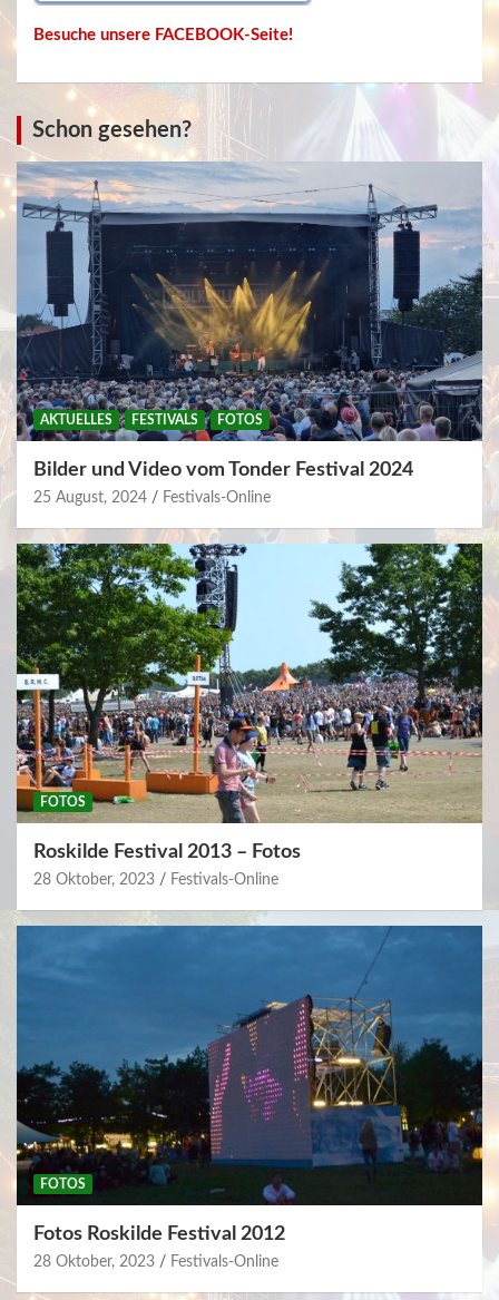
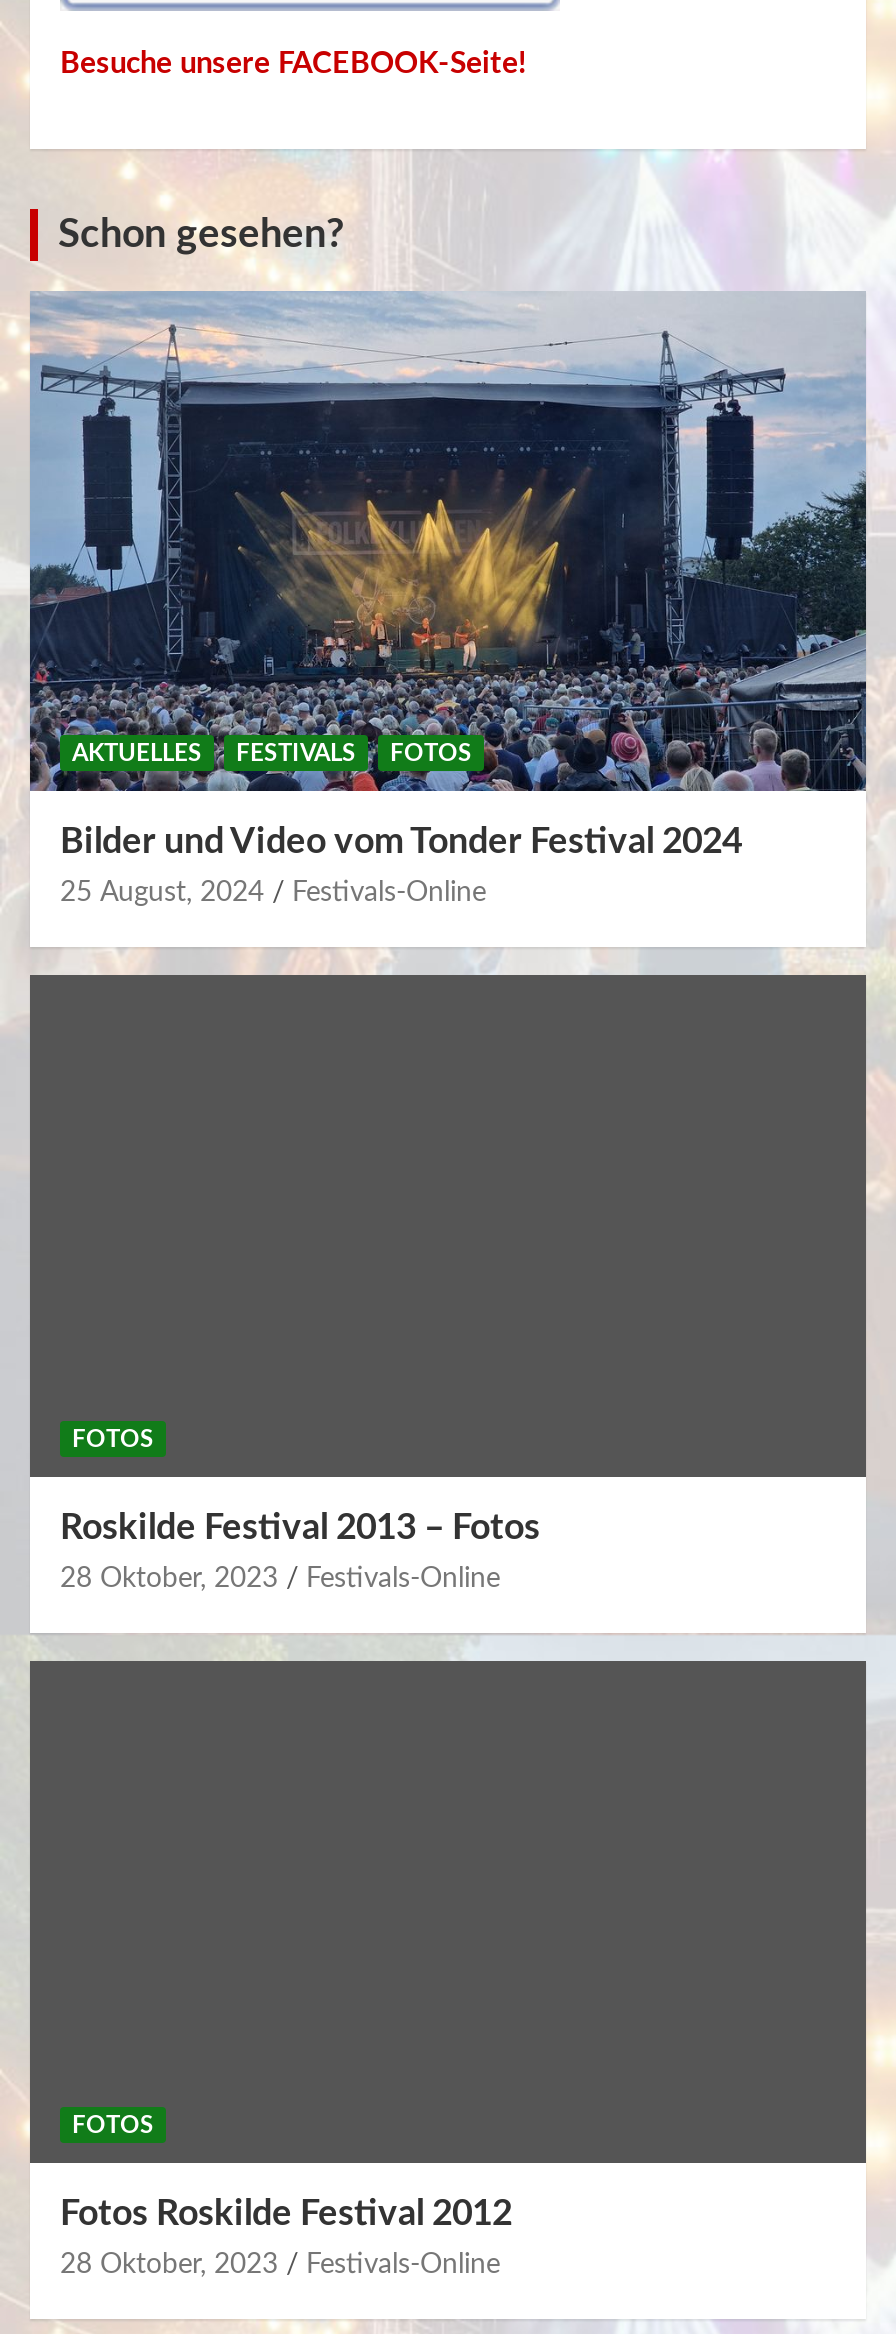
- [image]

- [image]
